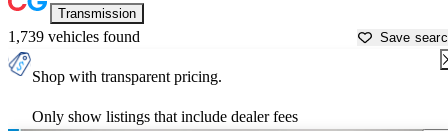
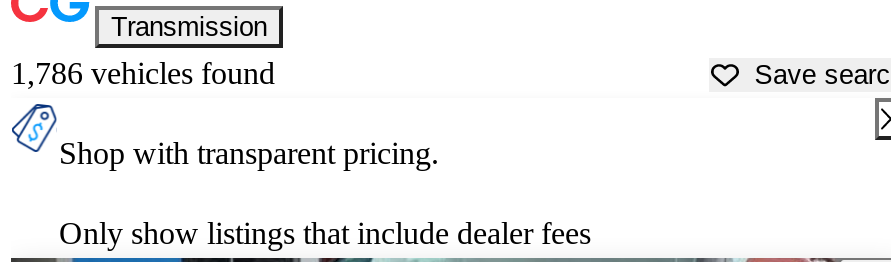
- 1,739 vehicles found
+ 1,786 vehicles found
